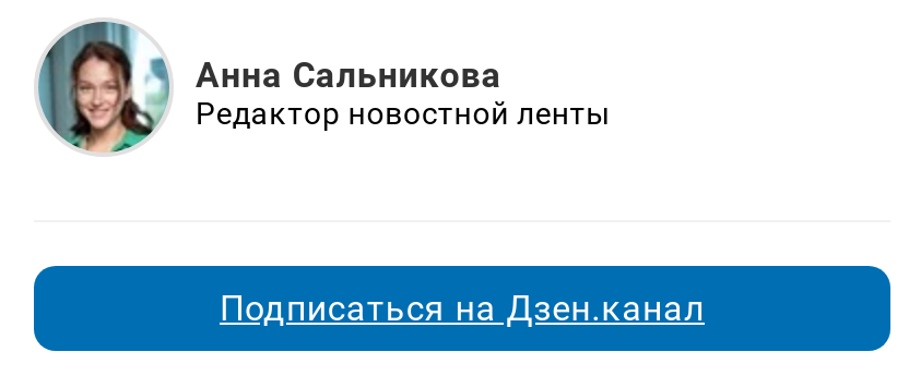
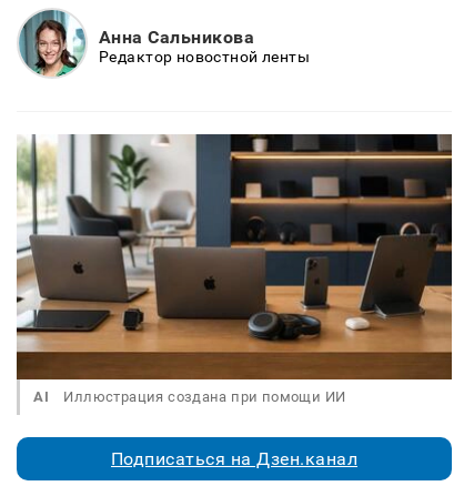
+ [image]
+ AI
+ Иллюстрация создана при помощи ИИ
